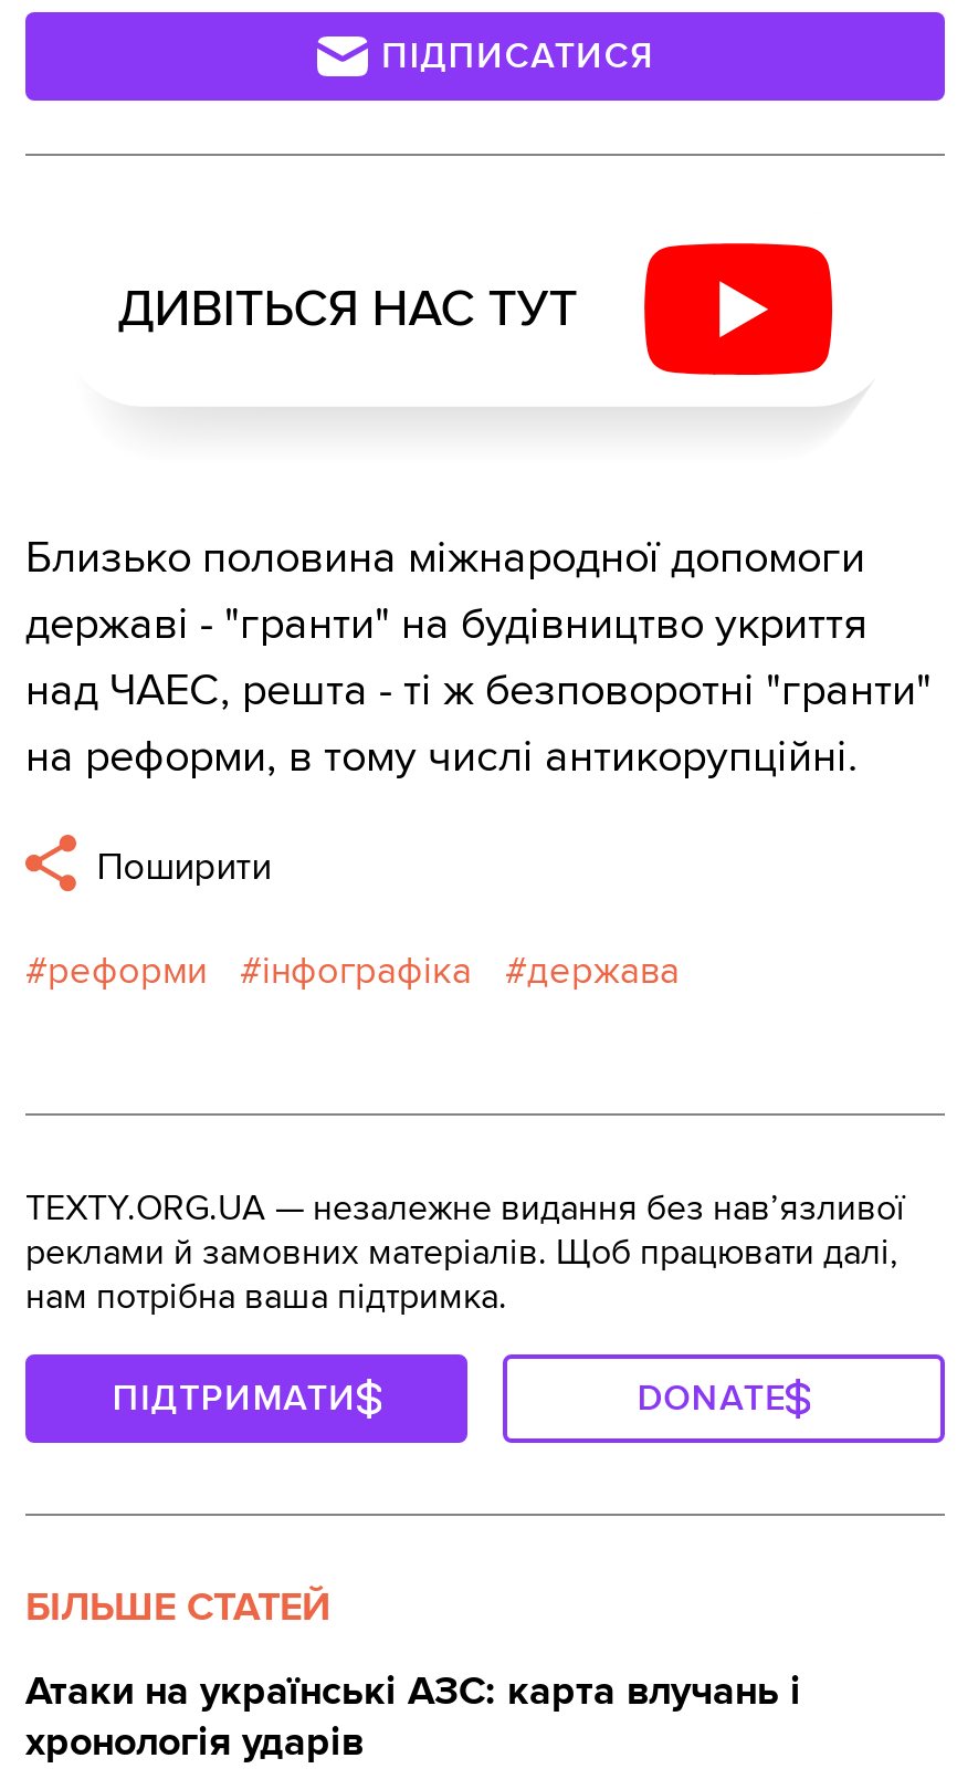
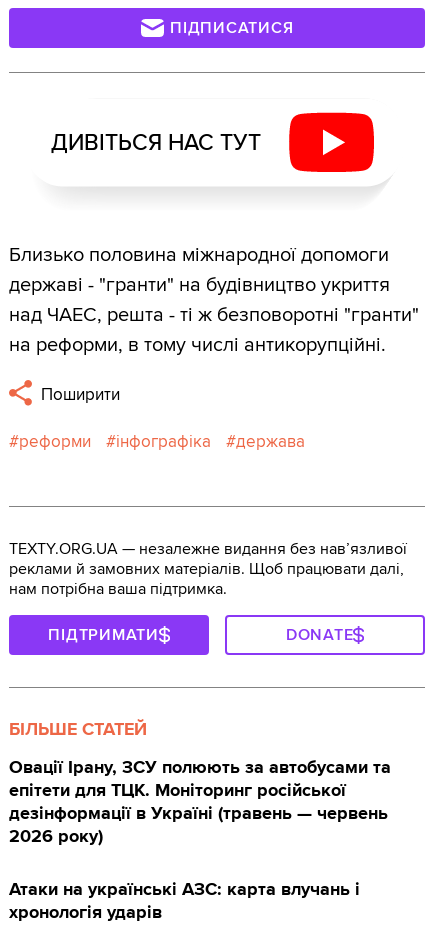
+ Овації Ірану, ЗСУ полюють за автобусами та
+ епітети для ТЦК. Моніторинг російської
+ дезінформації в Україні (травень — червень
+ 2026 року)
